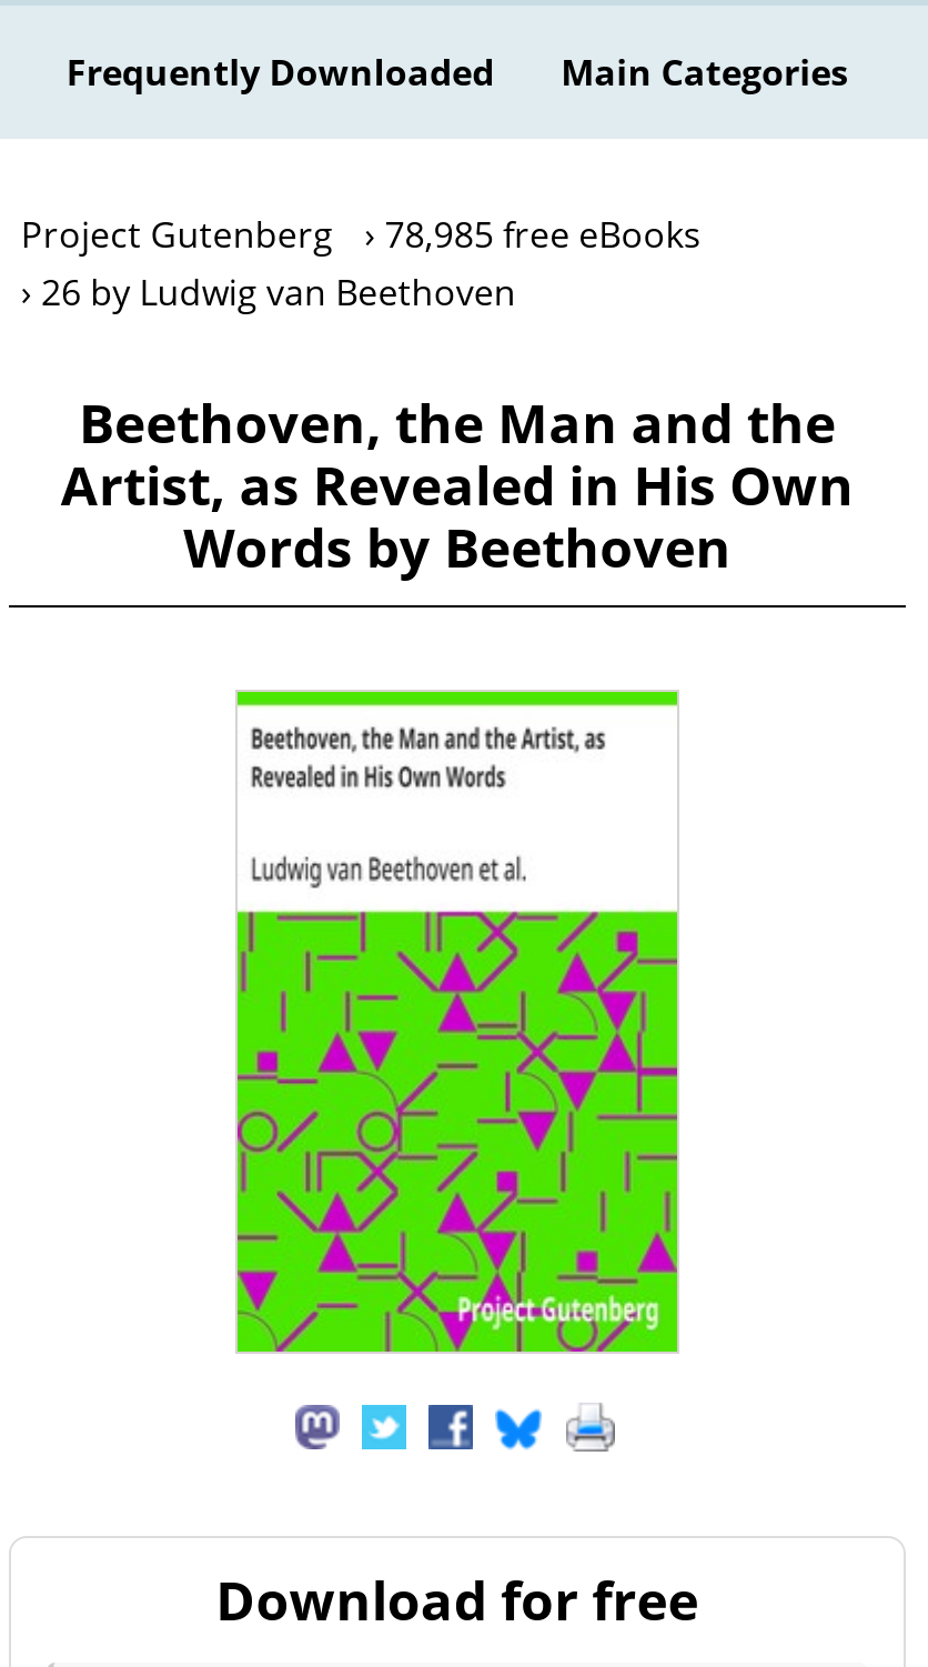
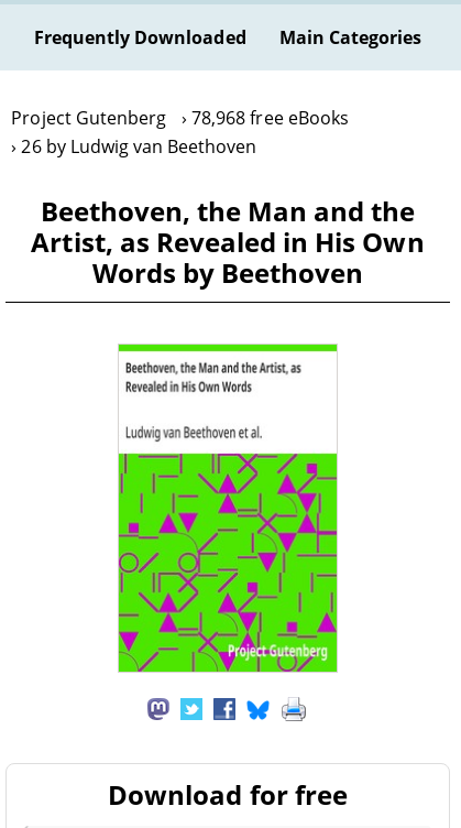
- Project Gutenberg 78,985 free eBooks
+ Project Gutenberg 78,968 free eBooks
